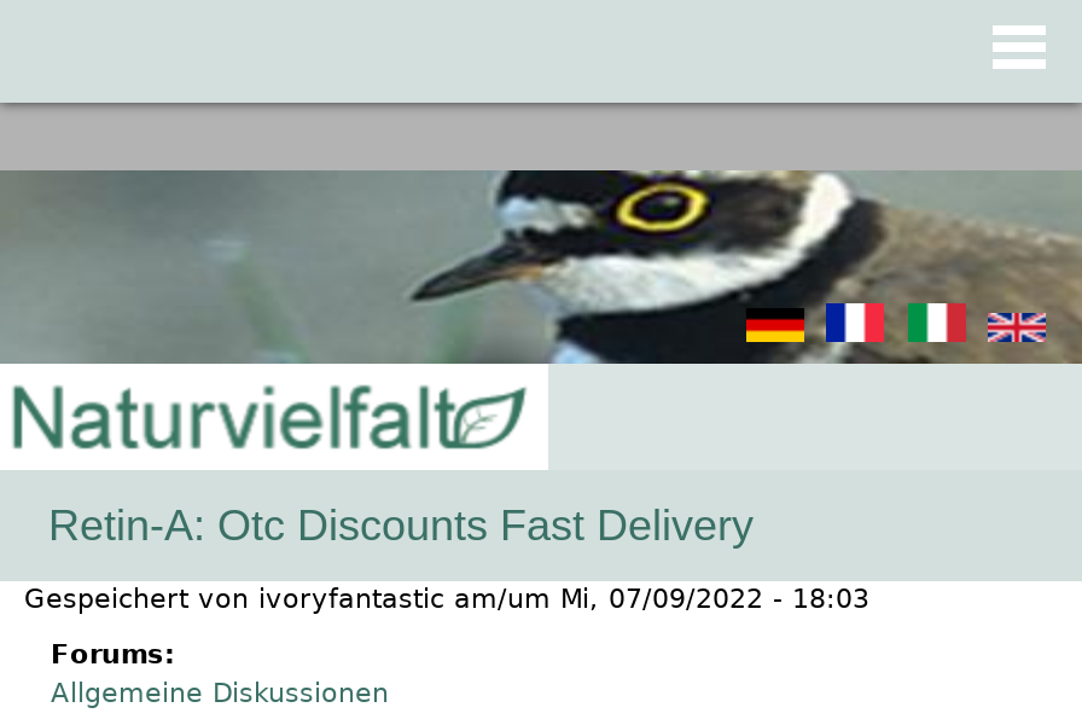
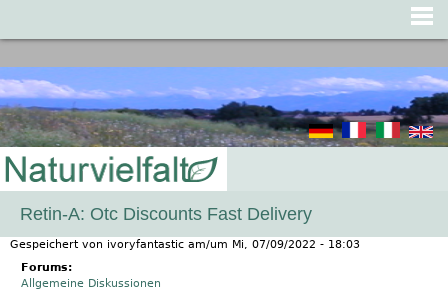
- [image]
+ [image]
